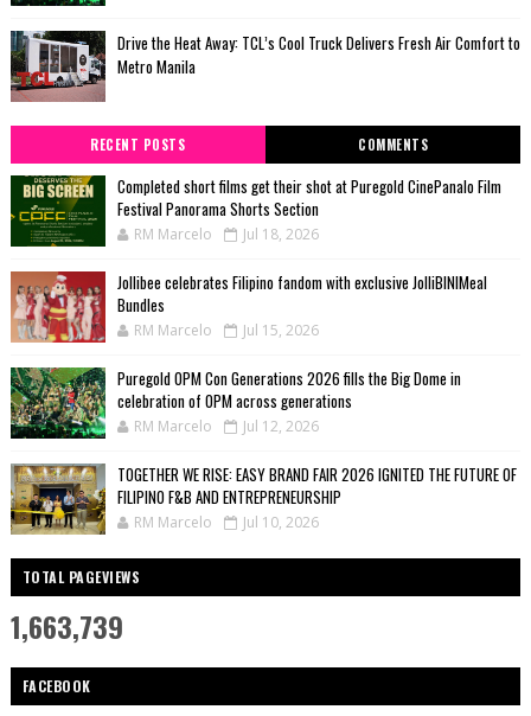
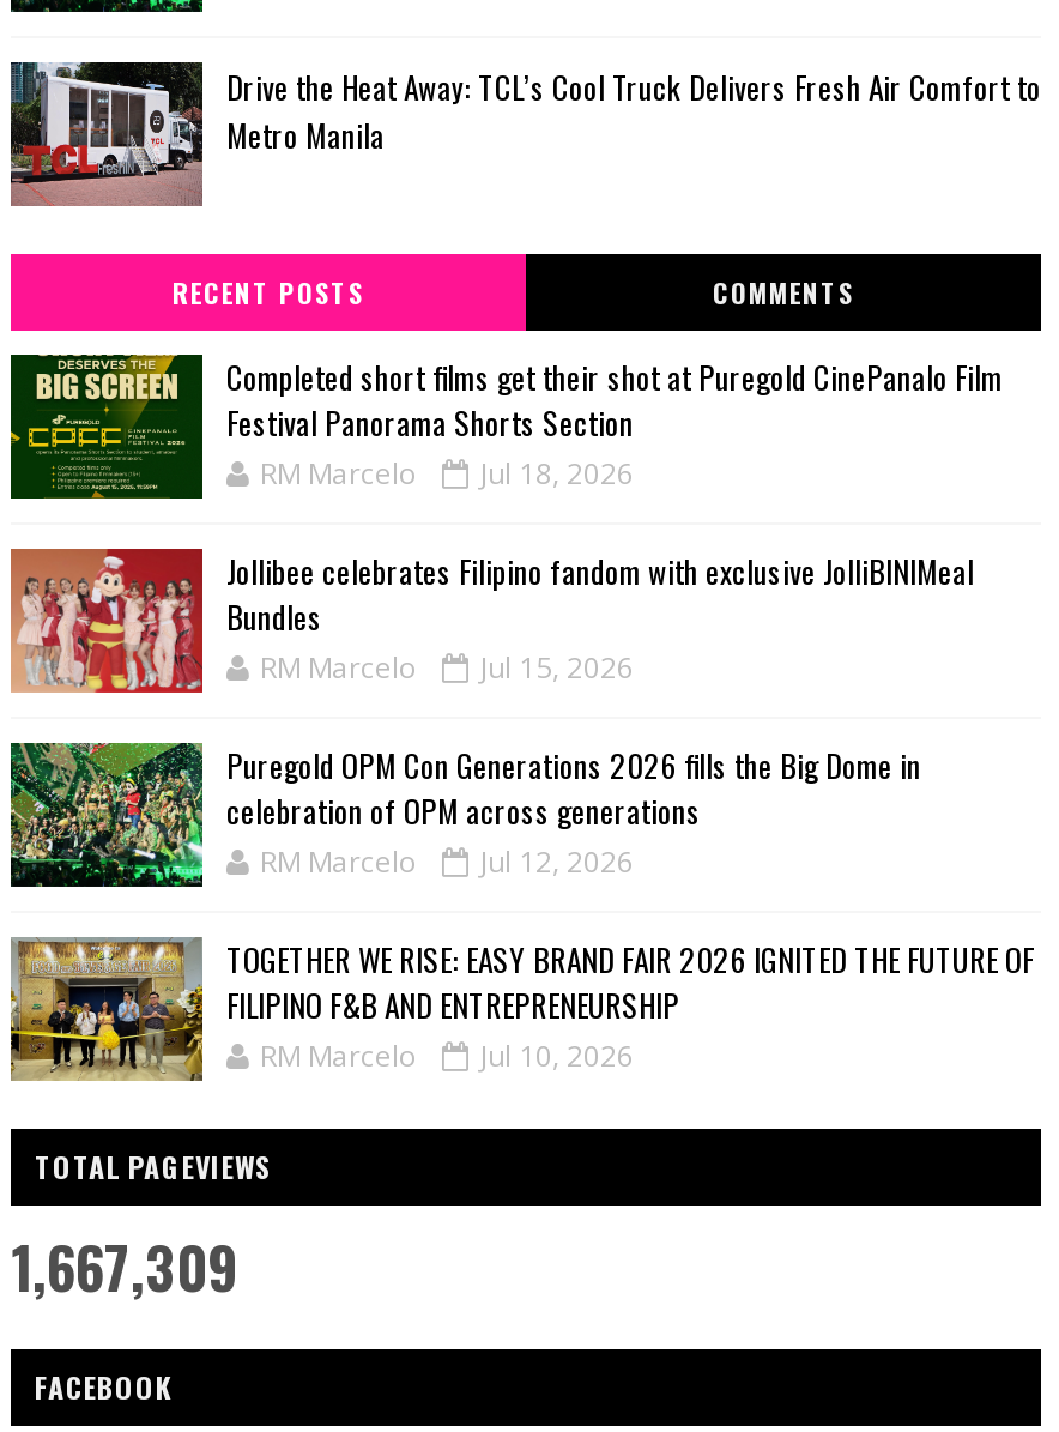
- 1,663,739
+ 1,667,309
